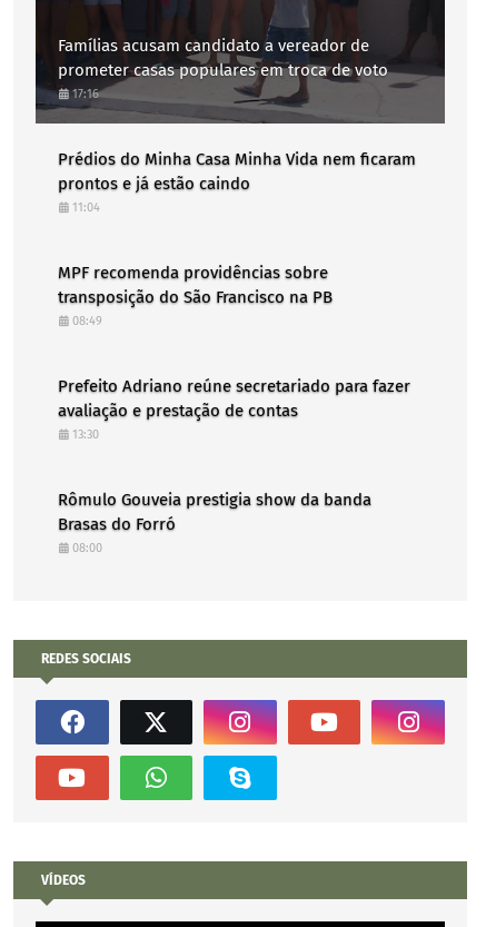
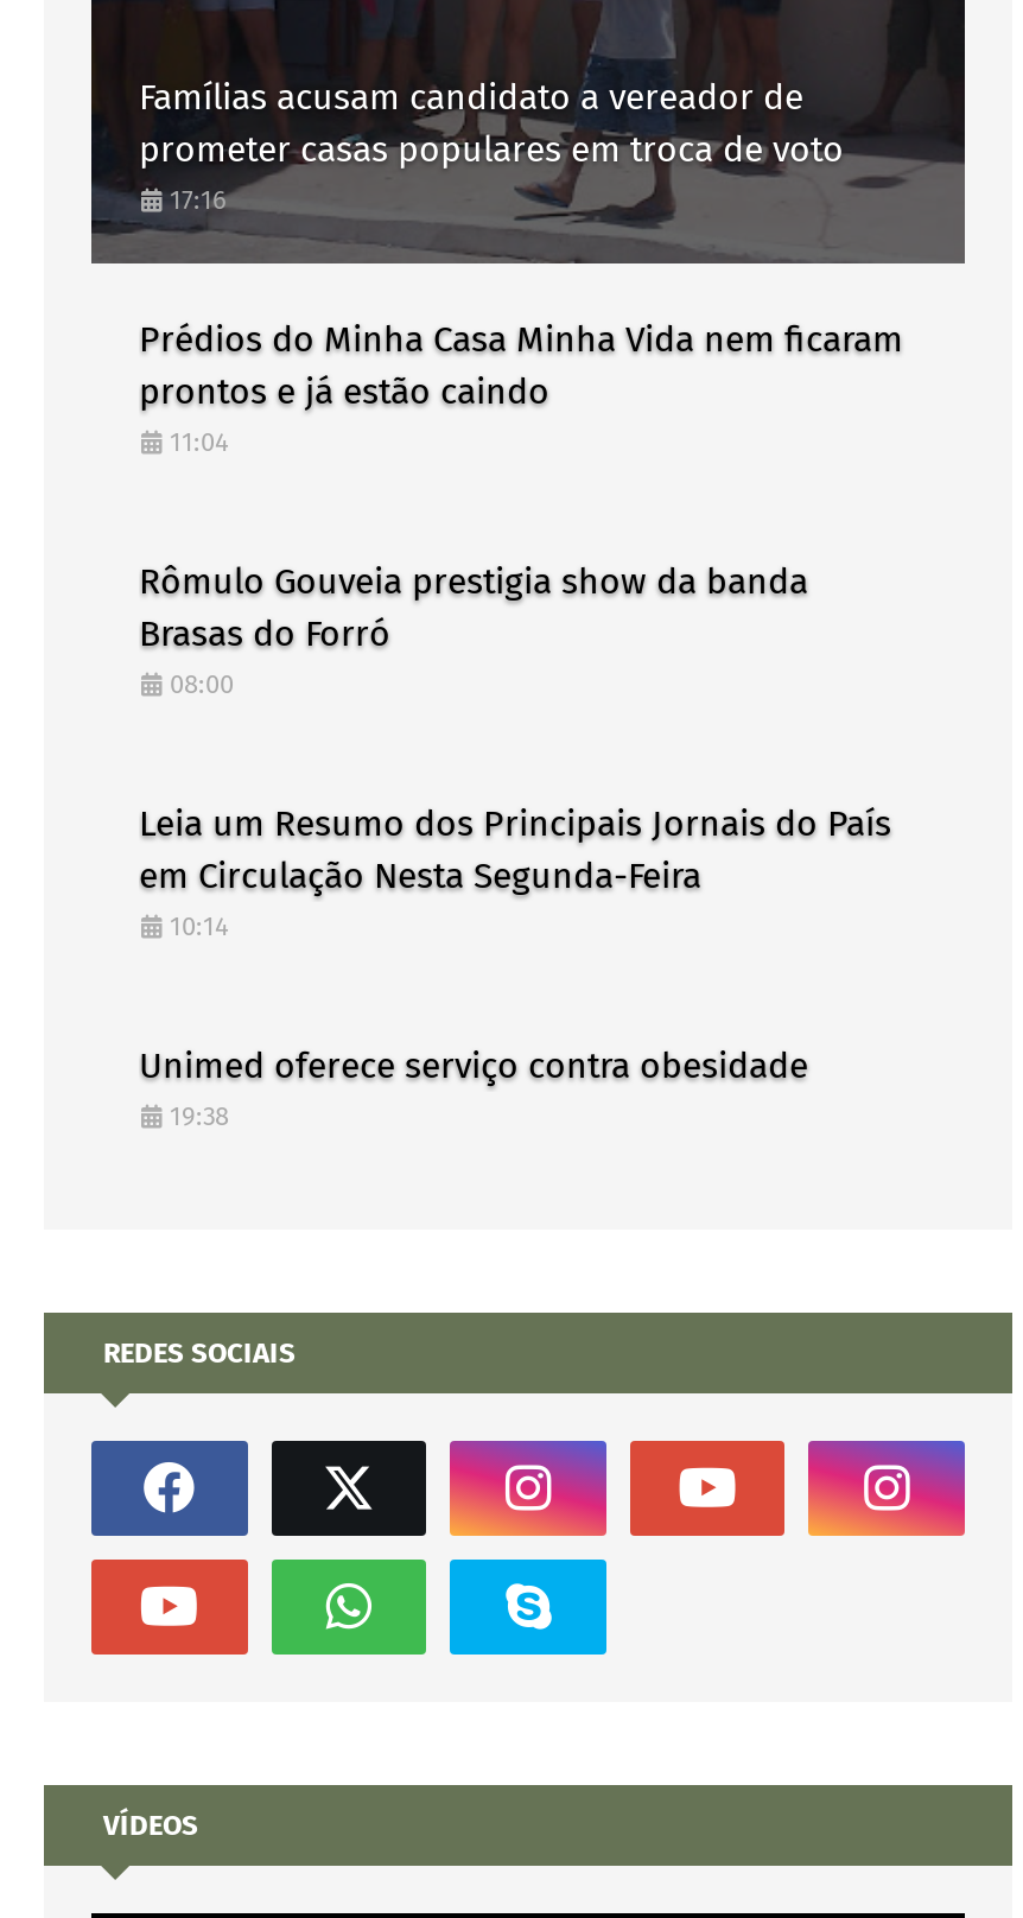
- MPF recomenda providências sobre
- transposição do São Francisco na PB
- 08:49
- Prefeito Adriano reúne secretariado para fazer
- avaliação e prestação de contas
- 13:30

moved up: Rômulo Gouveia prestigia show da banda | Brasas do Forró | 08:00

+ Leia um Resumo dos Principais Jornais do País
+ em Circulação Nesta Segunda-Feira
+ 10:14
+ Unimed oferece serviço contra obesidade
+ 19:38
